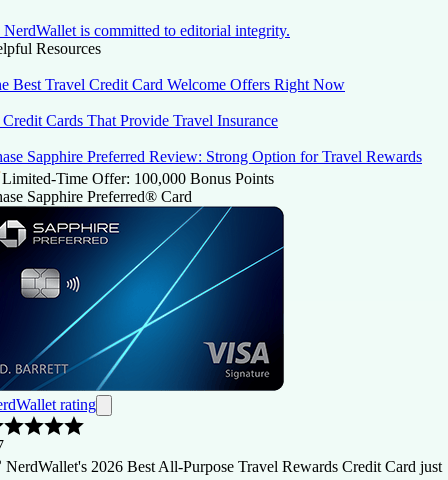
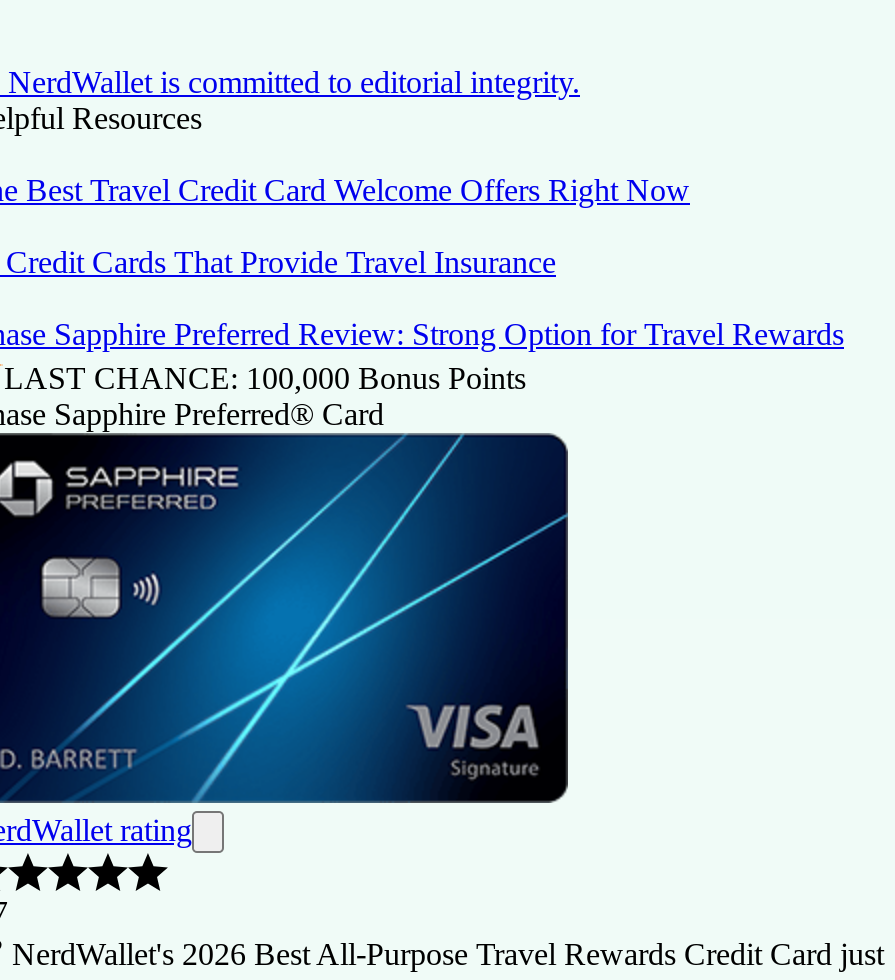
- Limited-Time Offer: 100,000 Bonus Points
+ LAST CHANCE: 100,000 Bonus Points
